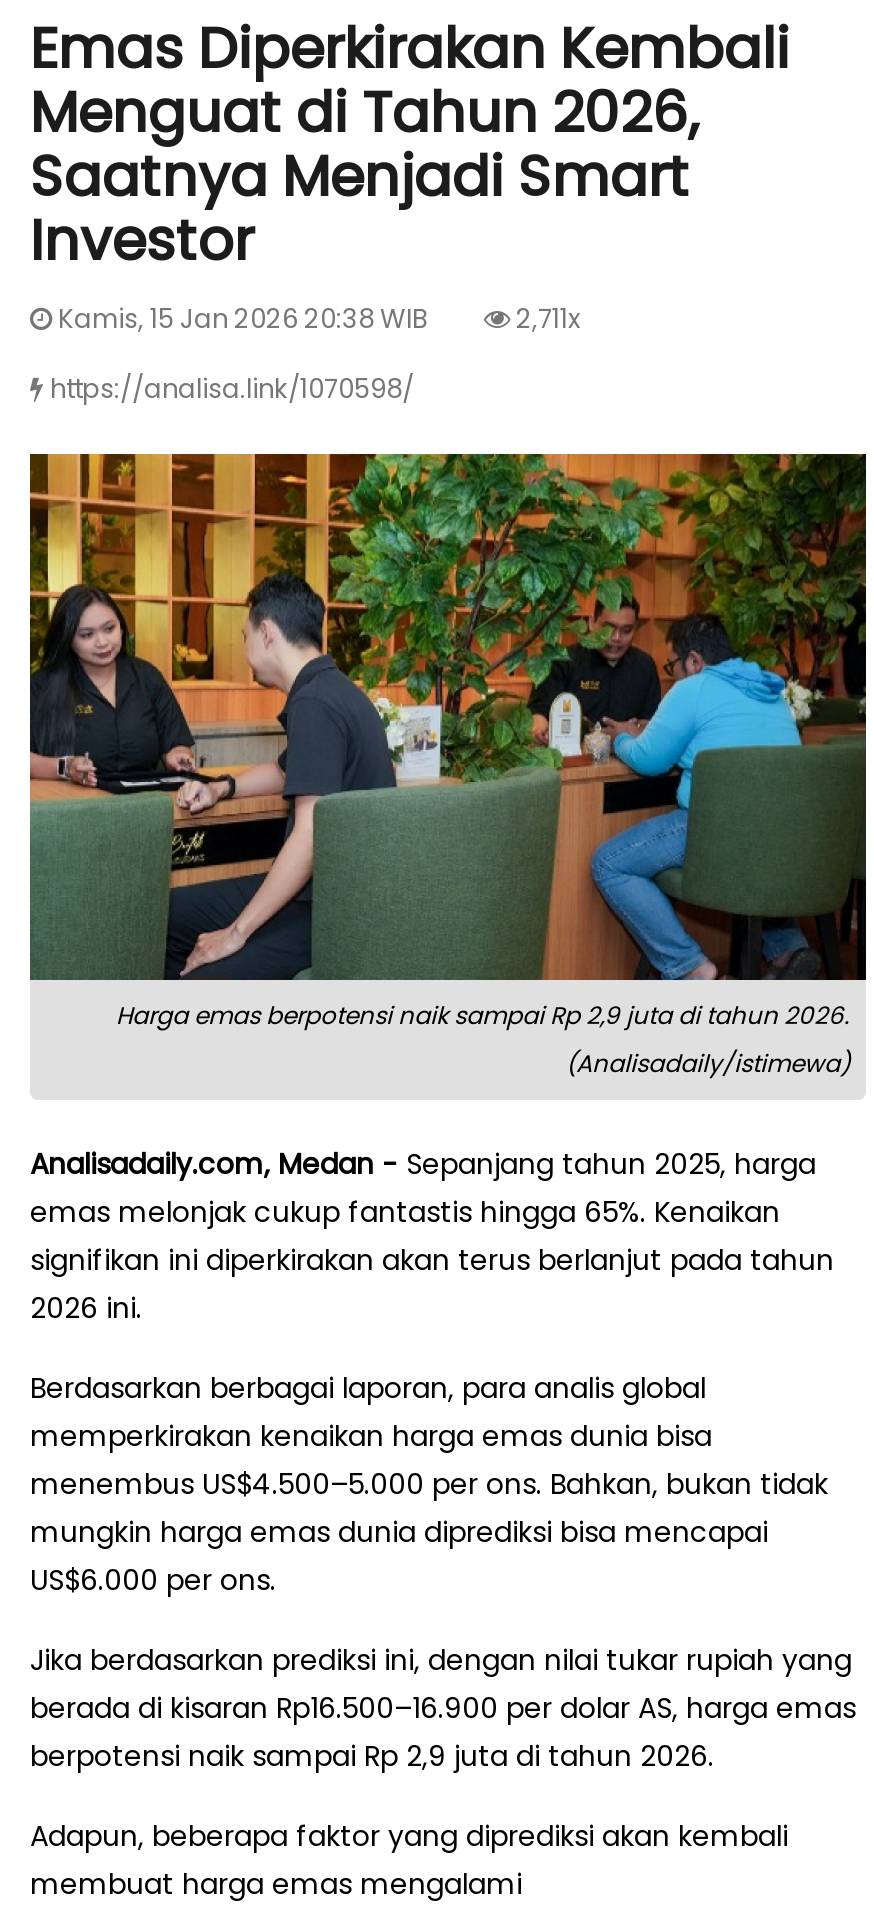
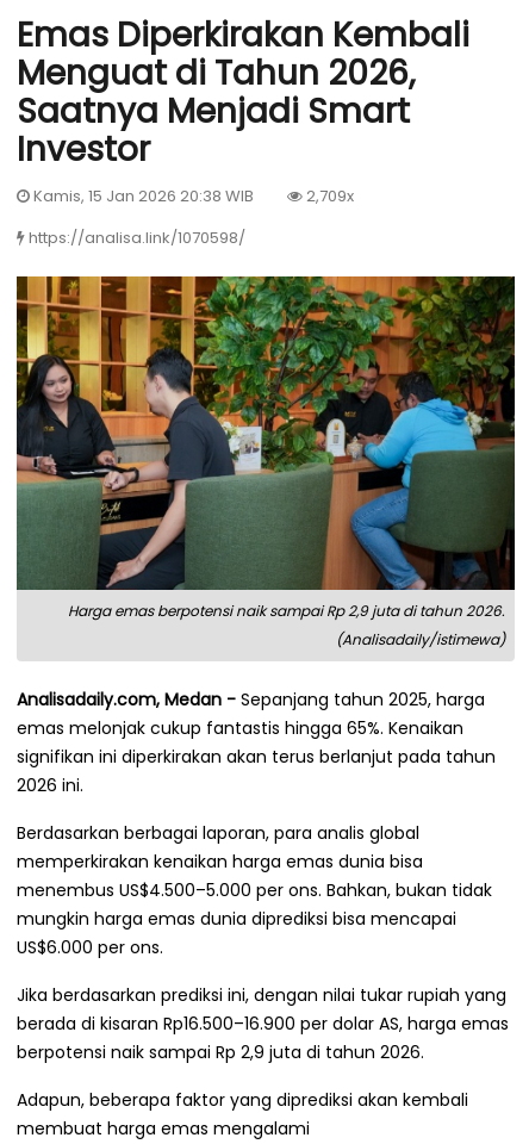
- 2,711x
+ 2,709x
